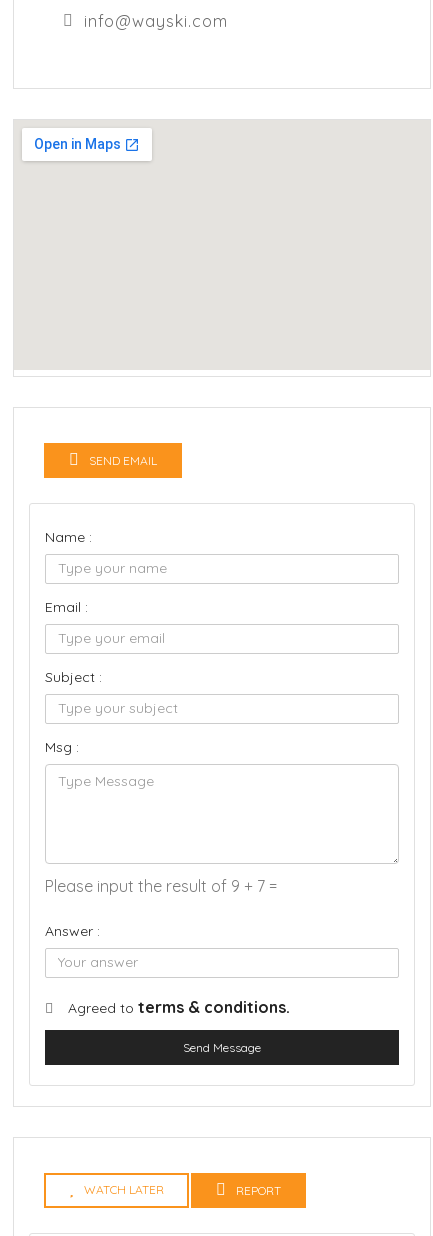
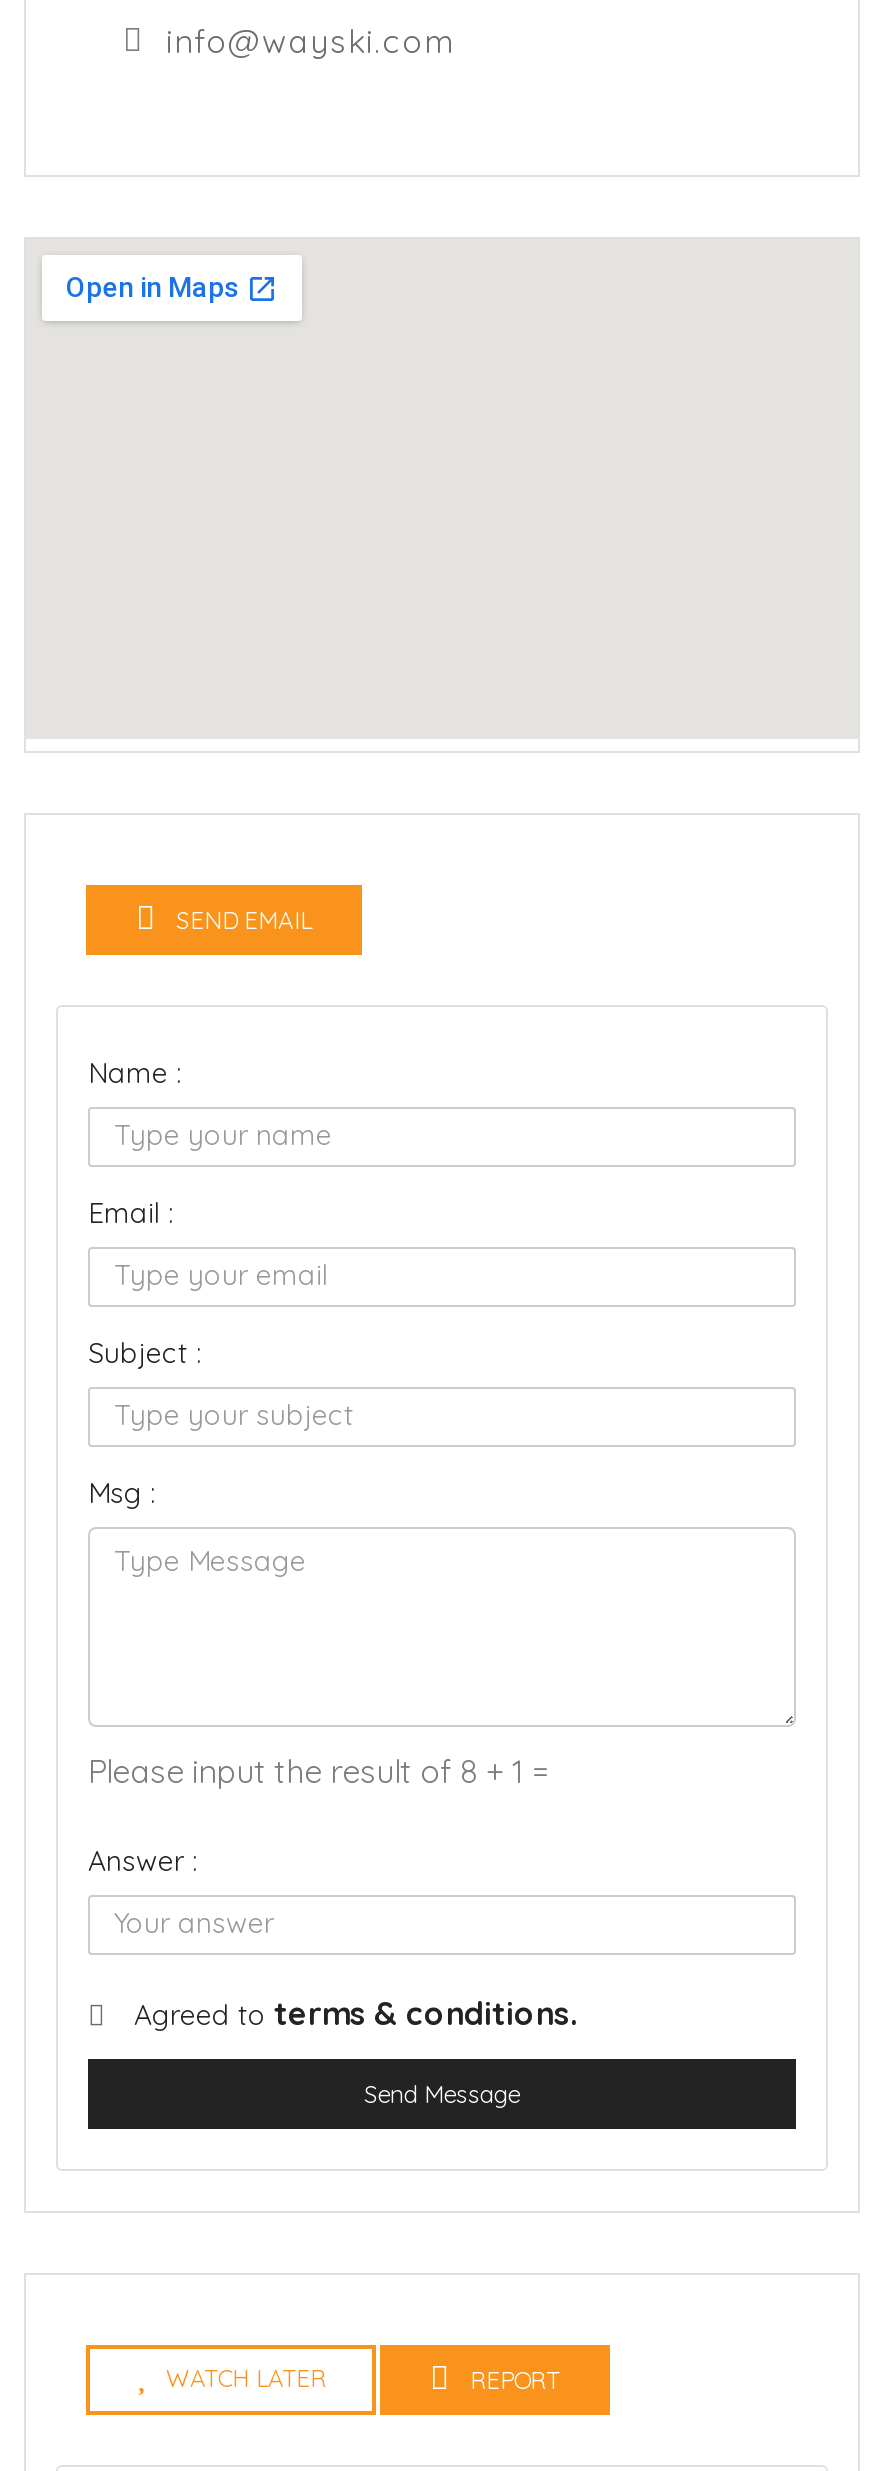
- Please input the result of 9 + 7 =
+ Please input the result of 8 + 1 =
